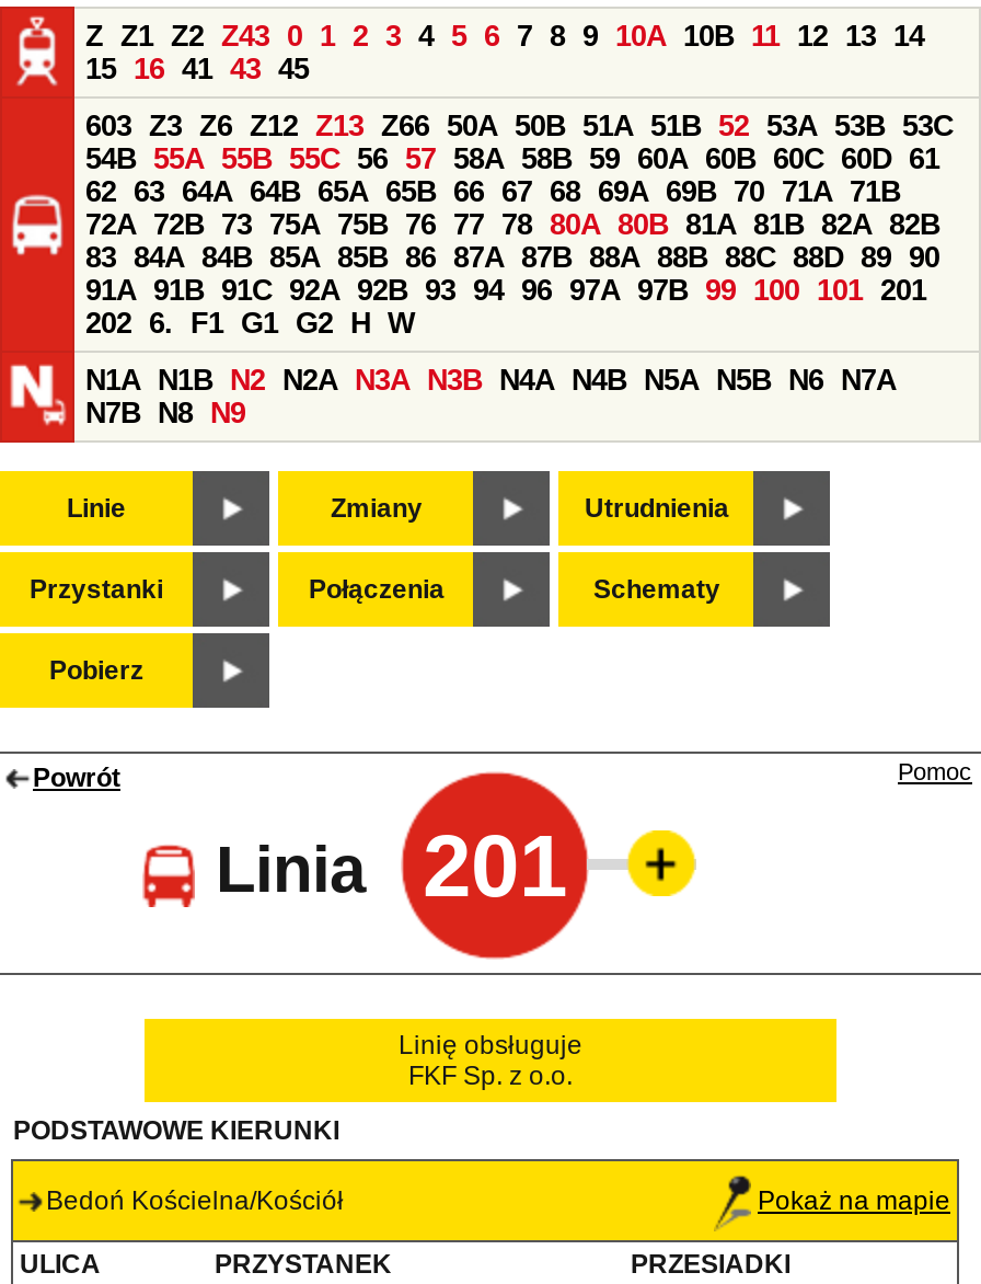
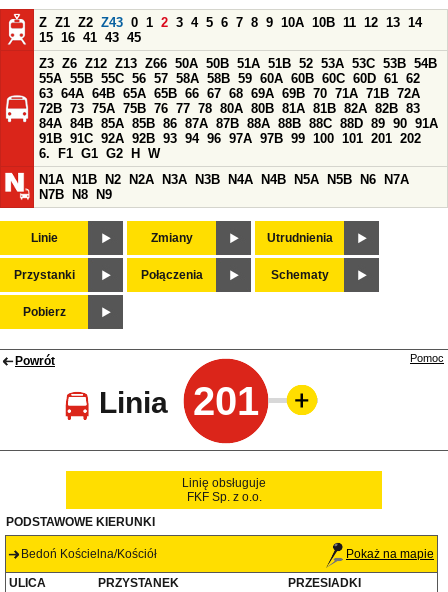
- 603 Z3 Z6 Z12 Z13 Z66 50A 50B 51A 51B 52 53A 53B 53C
- 54B 55A 55B 55C 56 57 58A 58B 59 60A 60B 60C 60D 61
- 62 63 64A 64B 65A 65B 66 67 68 69A 69B 70 71A 71B
- 72A 72B 73 75A 75B 76 77 78 80A 80B 81A 81B 82A 82B
- 83 84A 84B 85A 85B 86 87A 87B 88A 88B 88C 88D 89 90
- 91A 91B 91C 92A 92B 93 94 96 97A 97B 99 100 101 201
- 202 6. F1 G1 G2 H W
+ Z3 Z6 Z12 Z13 Z66 50A 50B 51A 51B 52 53A 53C 53B 54B
+ 55A 55B 55C 56 57 58A 58B 59 60A 60B 60C 60D 61 62
+ 63 64A 64B 65A 65B 66 67 68 69A 69B 70 71A 71B 72A
+ 72B 73 75A 75B 76 77 78 80A 80B 81A 81B 82A 82B 83
+ 84A 84B 85A 85B 86 87A 87B 88A 88B 88C 88D 89 90 91A
+ 91B 91C 92A 92B 93 94 96 97A 97B 99 100 101 201 202
+ 6. F1 G1 G2 H W
